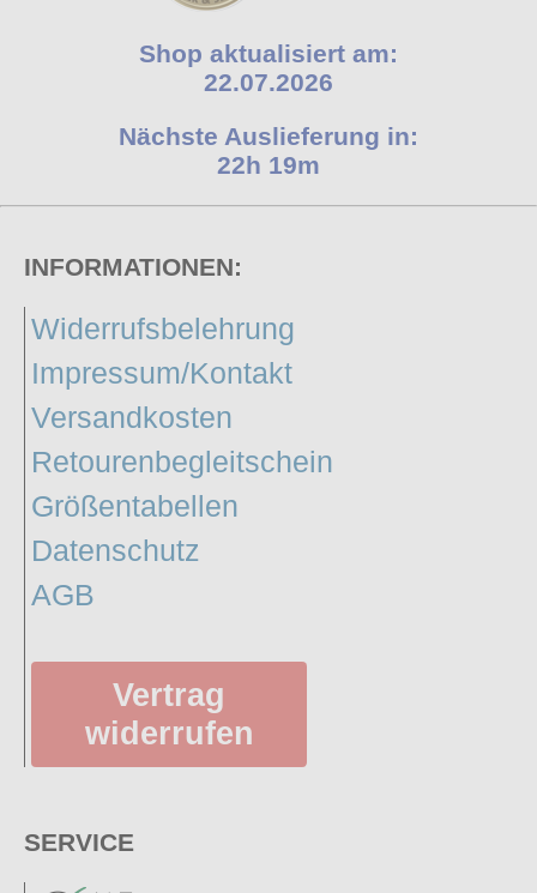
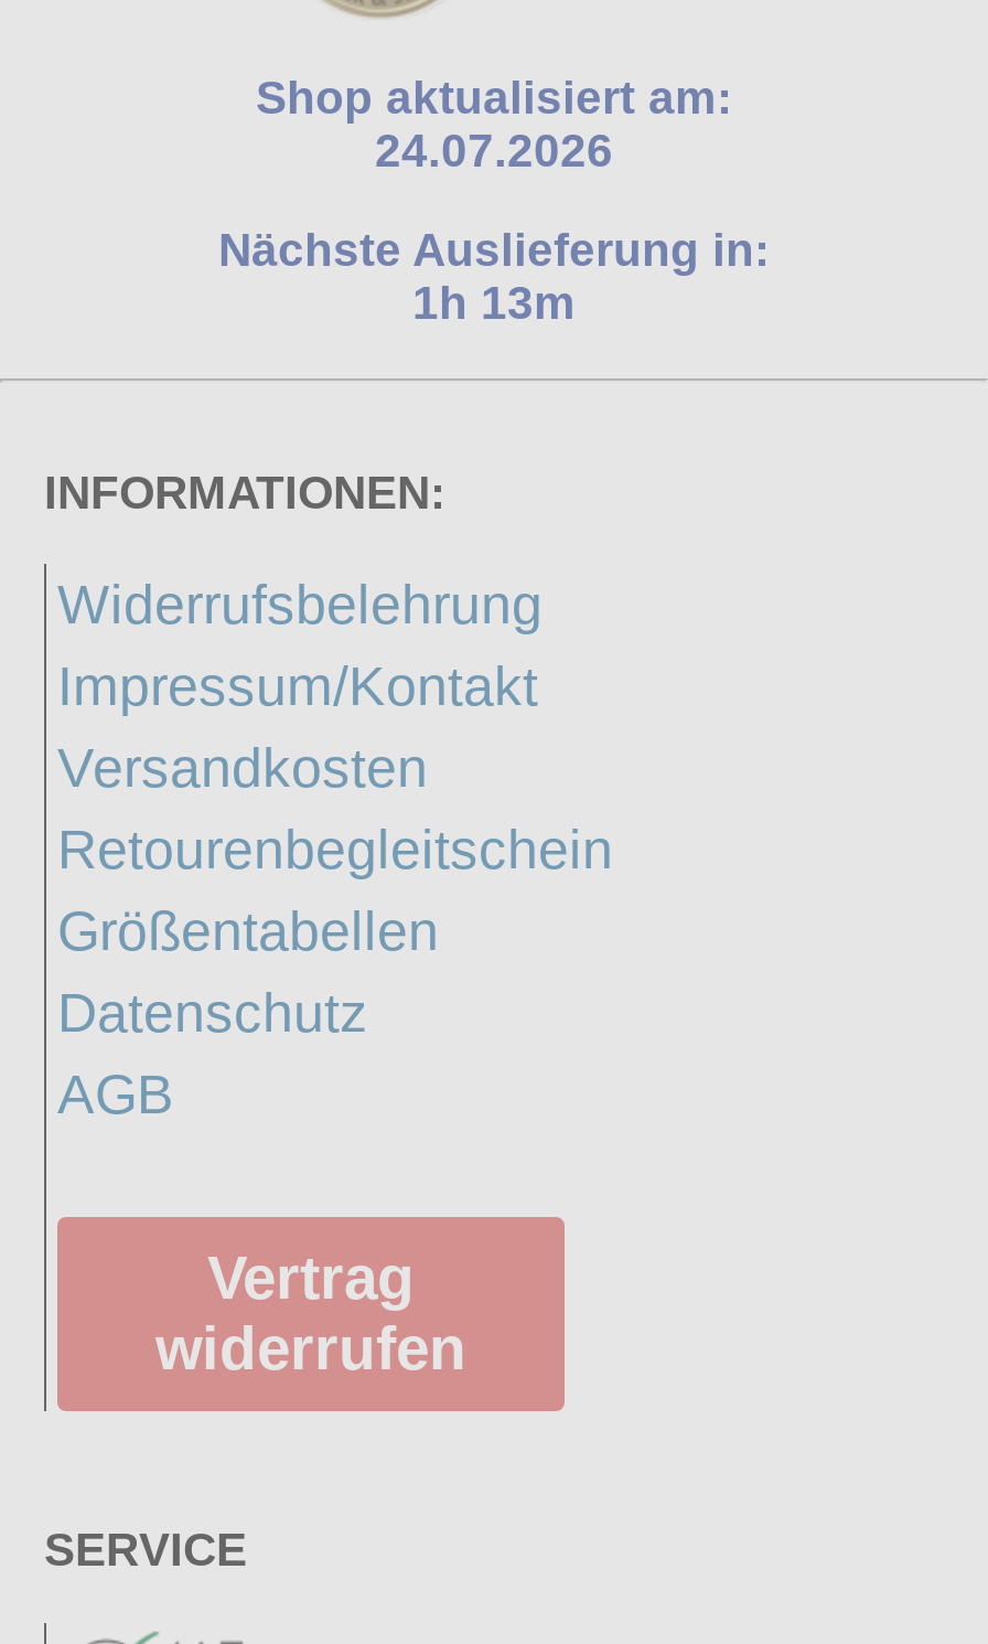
- 22.07.2026
+ 24.07.2026

- 22h 19m
+ 1h 13m
